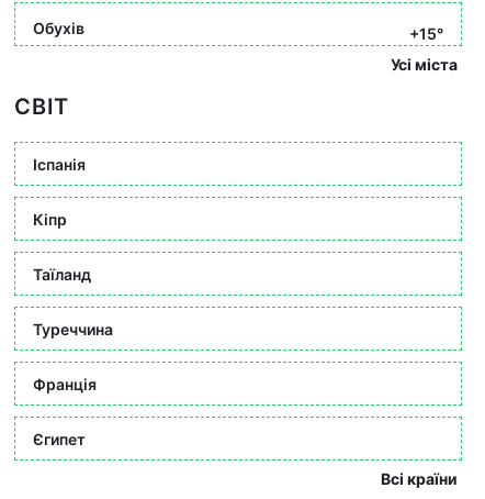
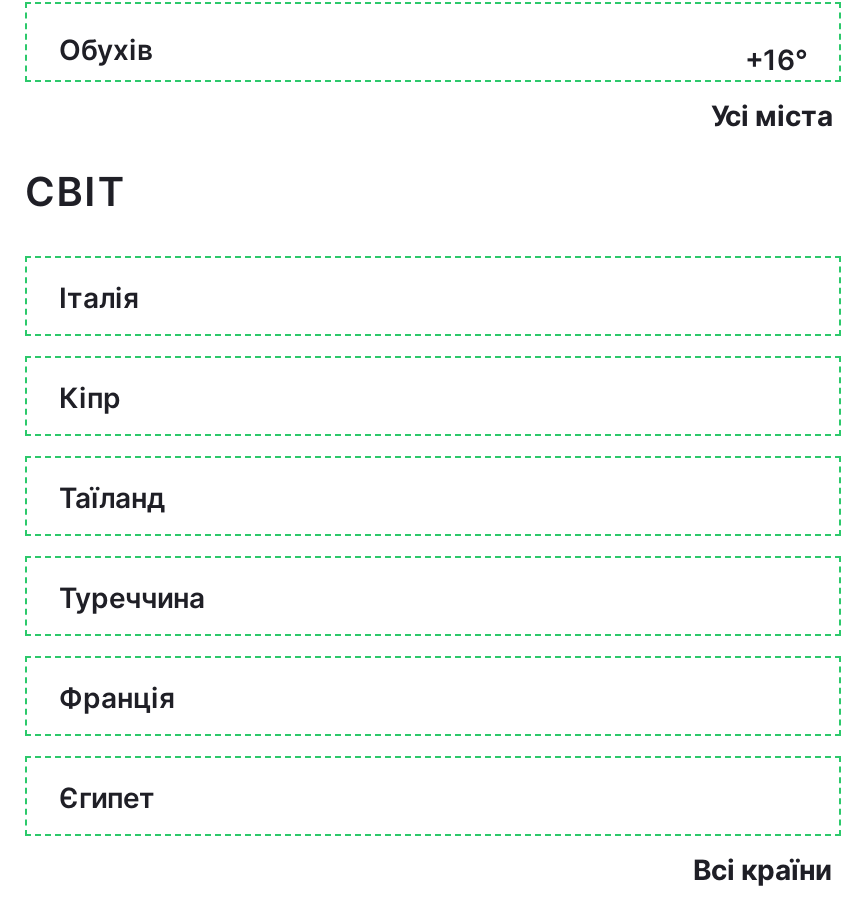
- +15°
+ +16°

- Іспанія
+ Італія
